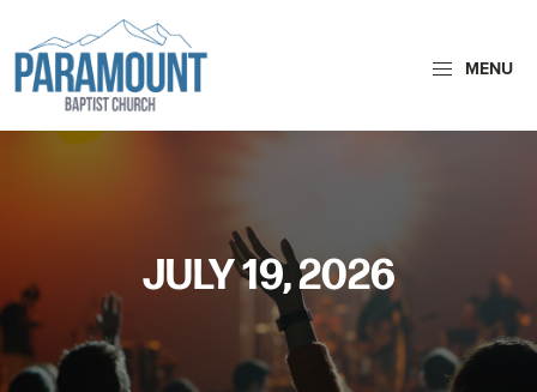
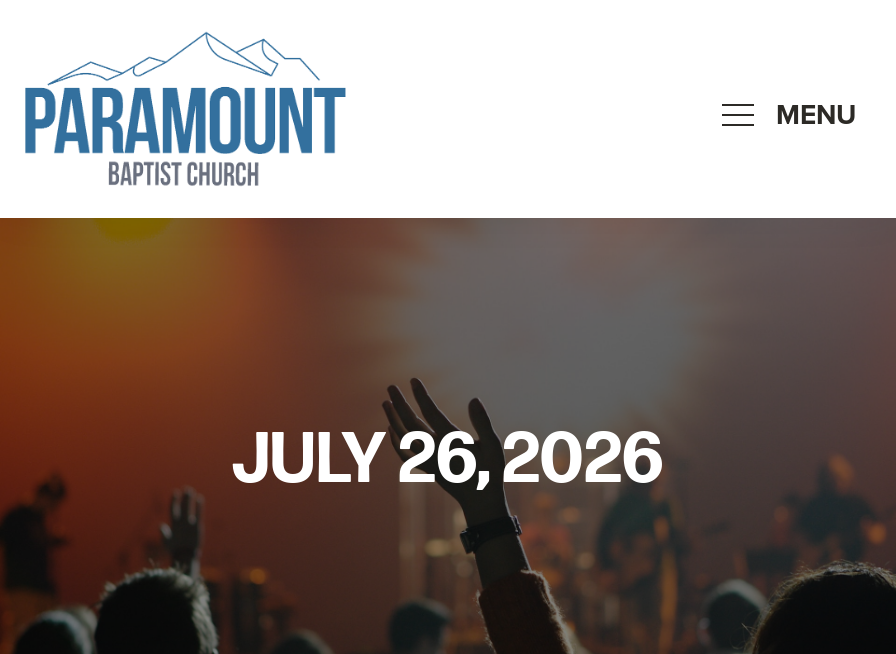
- JULY 19, 2026
+ JULY 26, 2026
